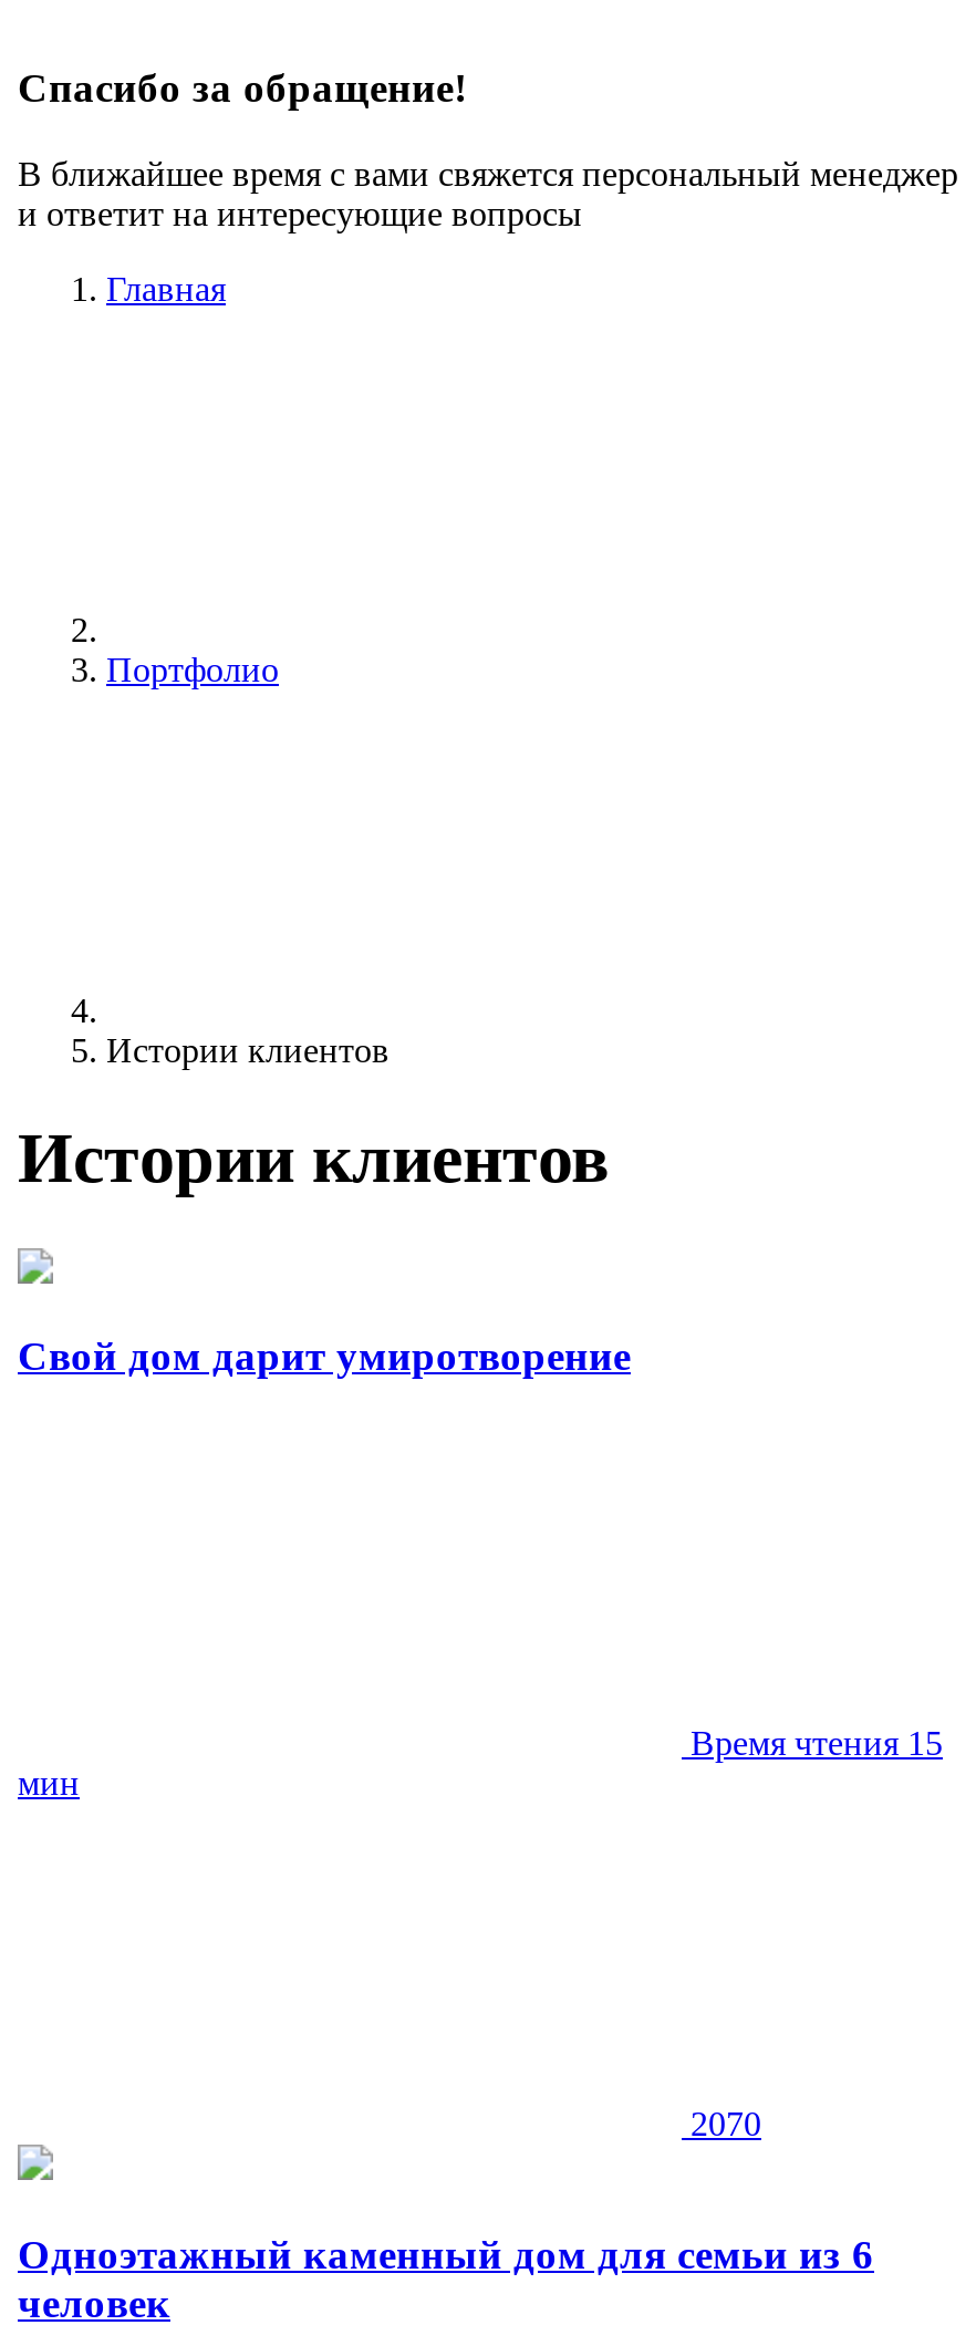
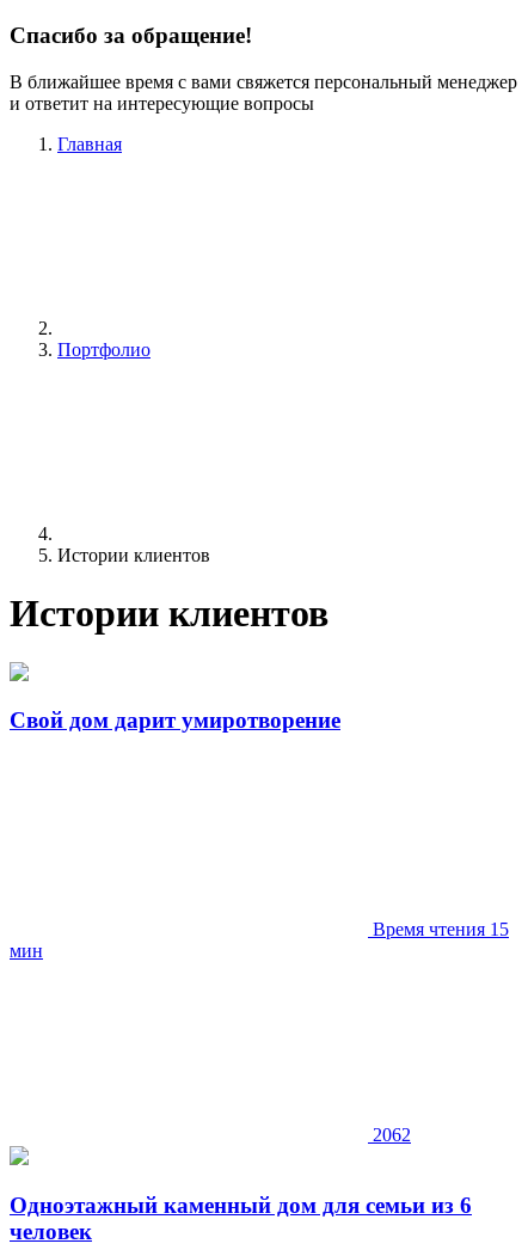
- 2070
+ 2062
